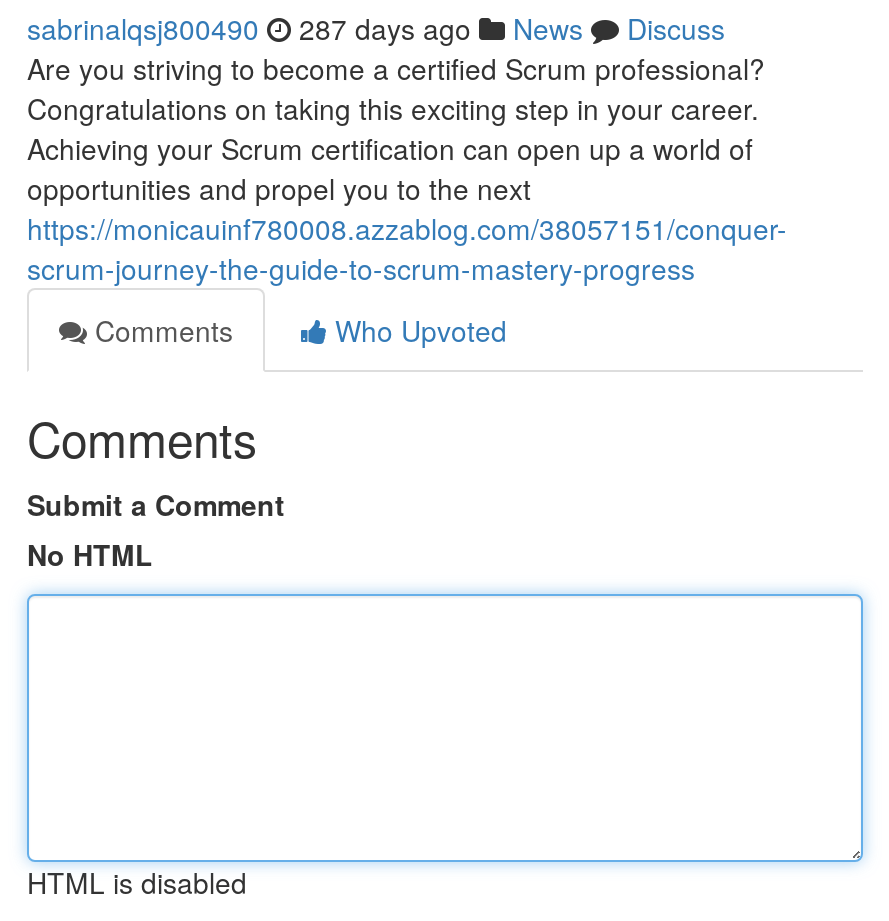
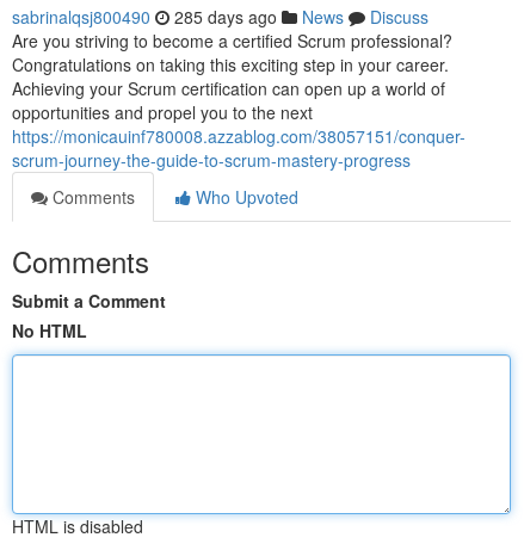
- sabrinalqsj800490 287 days ago News Discuss
+ sabrinalqsj800490 285 days ago News Discuss
